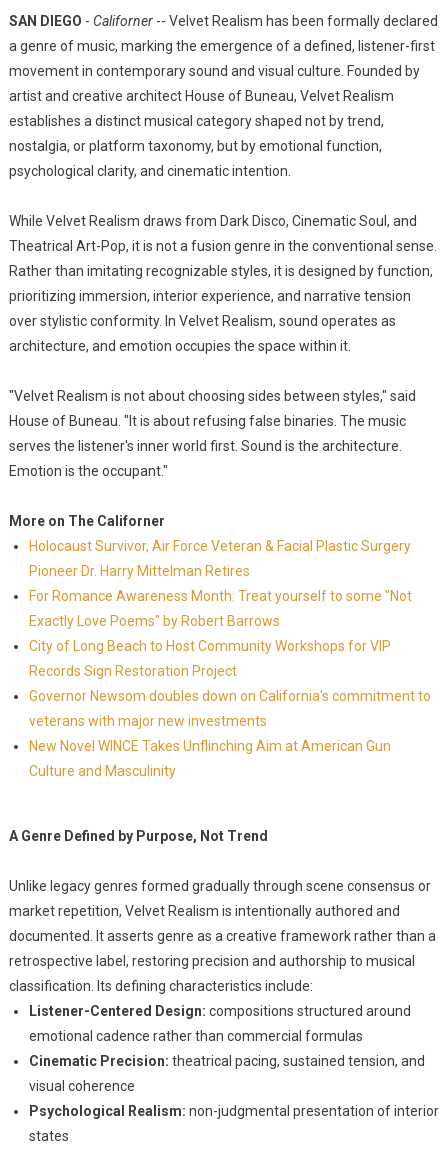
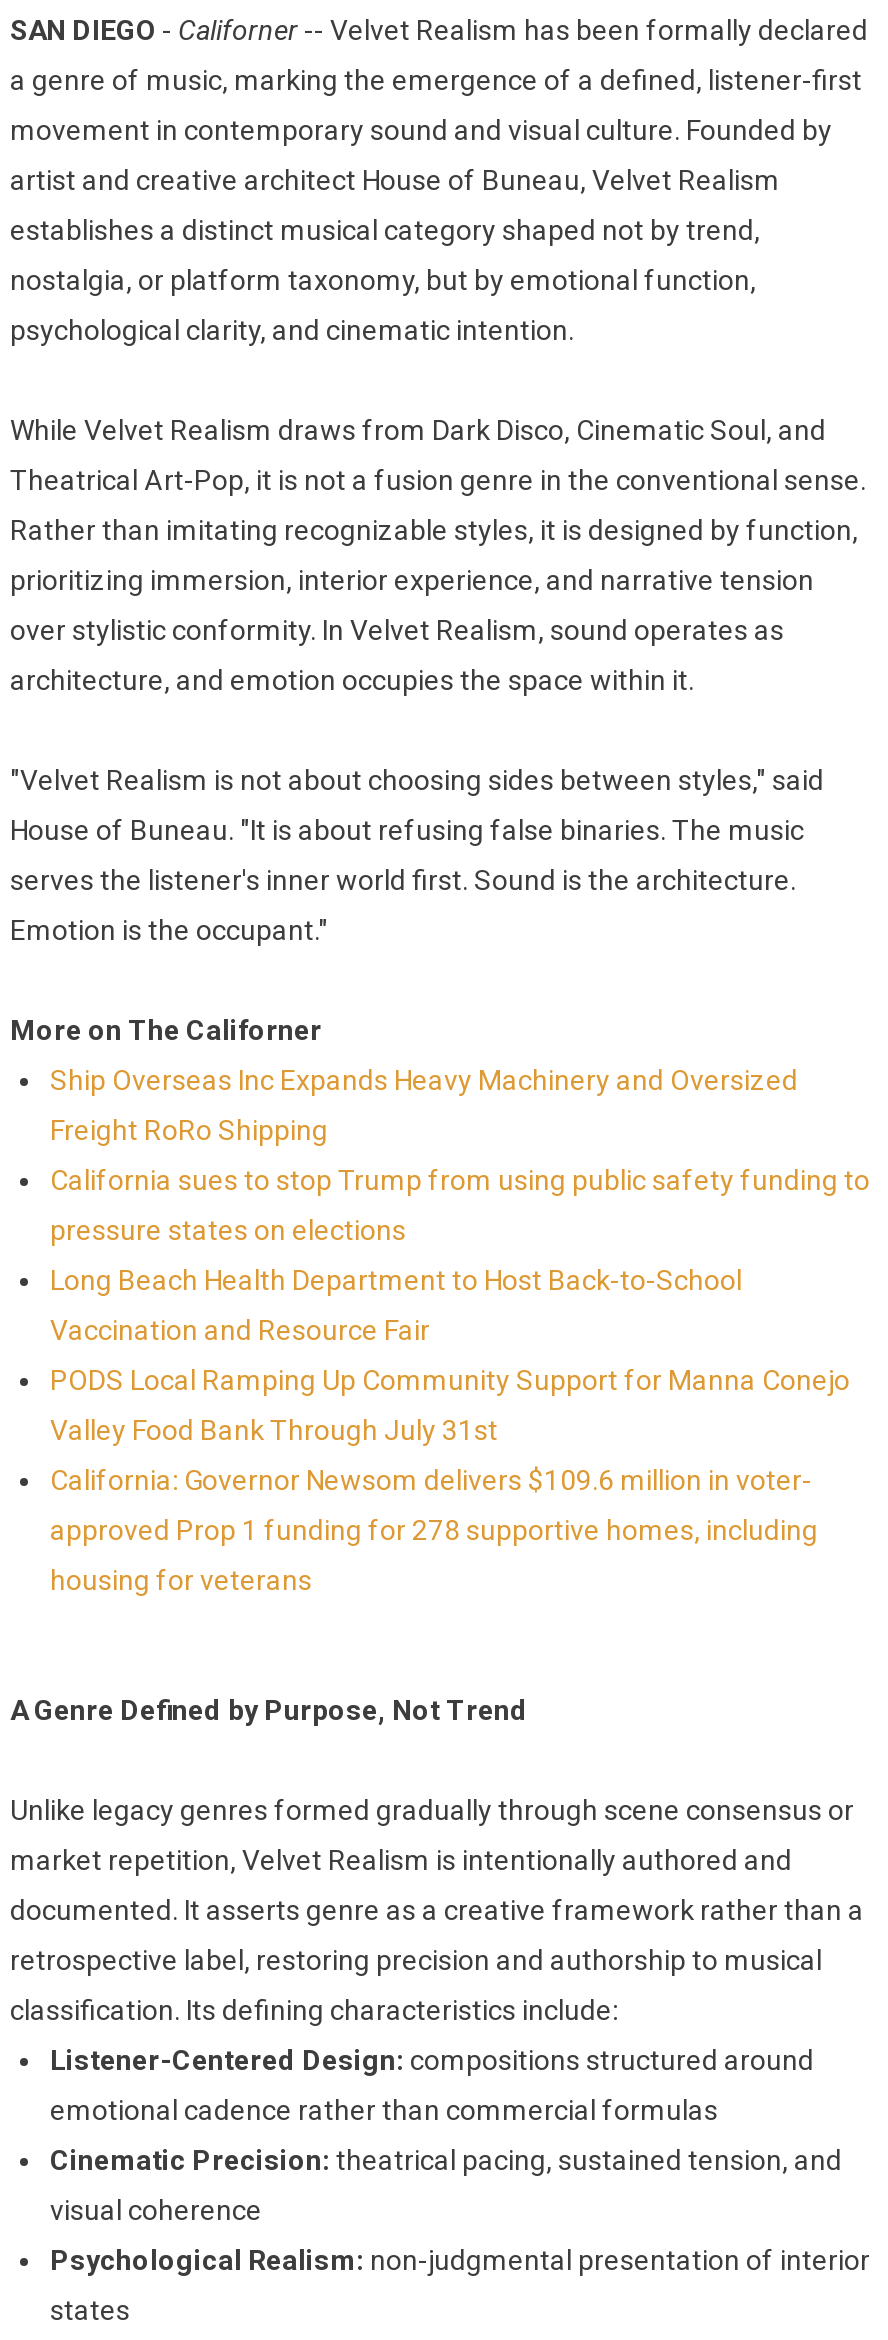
- Holocaust Survivor, Air Force Veteran & Facial Plastic Surgery
- Pioneer Dr. Harry Mittelman Retires
- For Romance Awareness Month: Treat yourself to some "Not
- Exactly Love Poems" by Robert Barrows
- City of Long Beach to Host Community Workshops for VIP
- Records Sign Restoration Project
- Governor Newsom doubles down on California's commitment to
- veterans with major new investments
- New Novel WINCE Takes Unflinching Aim at American Gun
- Culture and Masculinity
+ Ship Overseas Inc Expands Heavy Machinery and Oversized
+ Freight RoRo Shipping
+ California sues to stop Trump from using public safety funding to
+ pressure states on elections
+ Long Beach Health Department to Host Back-to-School
+ Vaccination and Resource Fair
+ PODS Local Ramping Up Community Support for Manna Conejo
+ Valley Food Bank Through July 31st
+ California: Governor Newsom delivers $109.6 million in voter-
+ approved Prop 1 funding for 278 supportive homes, including
+ housing for veterans
